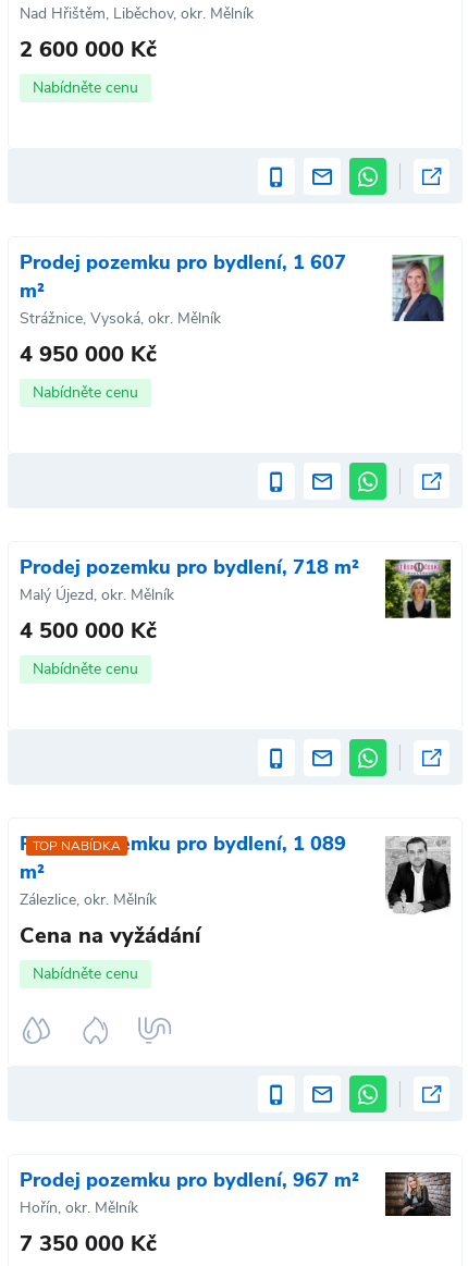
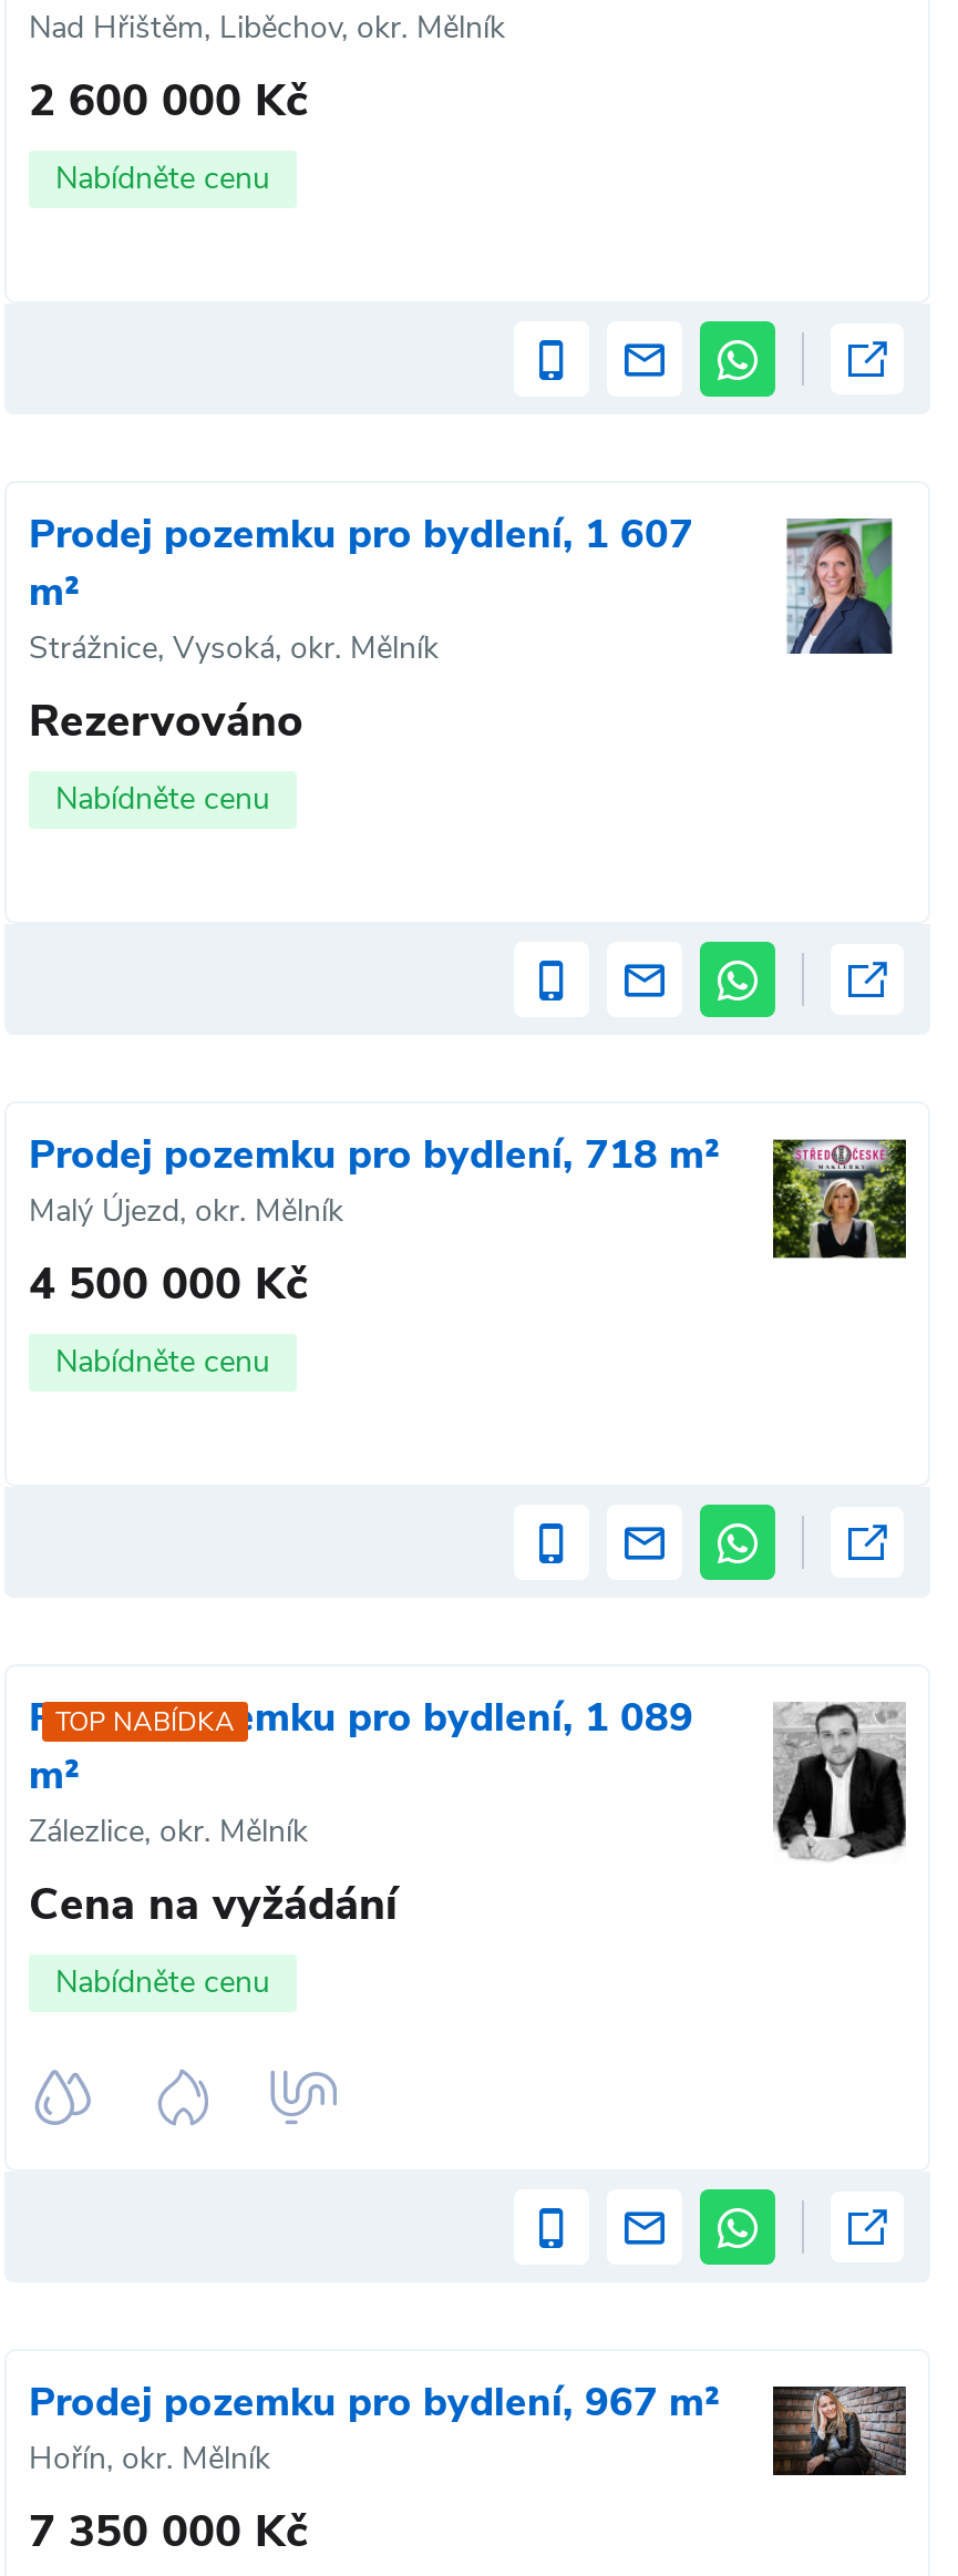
- 4 950 000 Kč
+ Rezervováno
